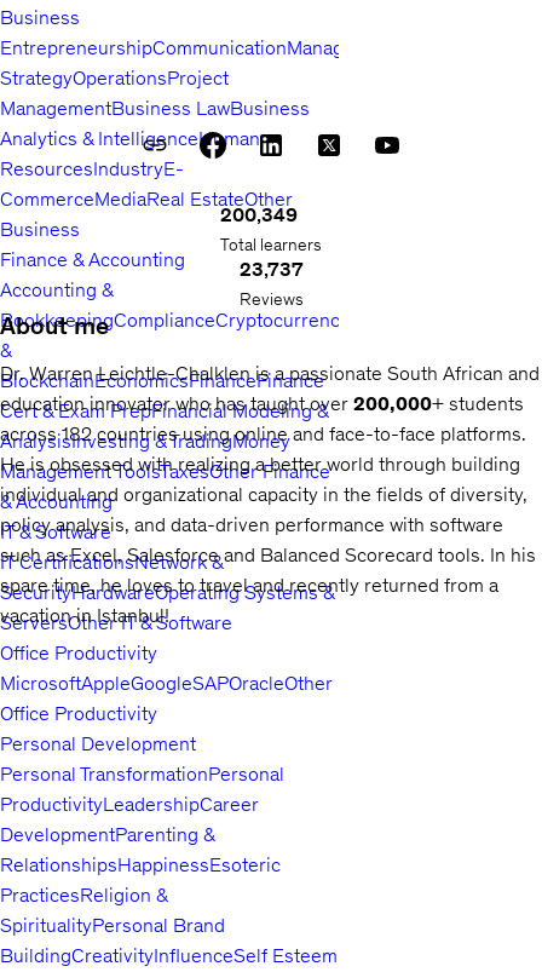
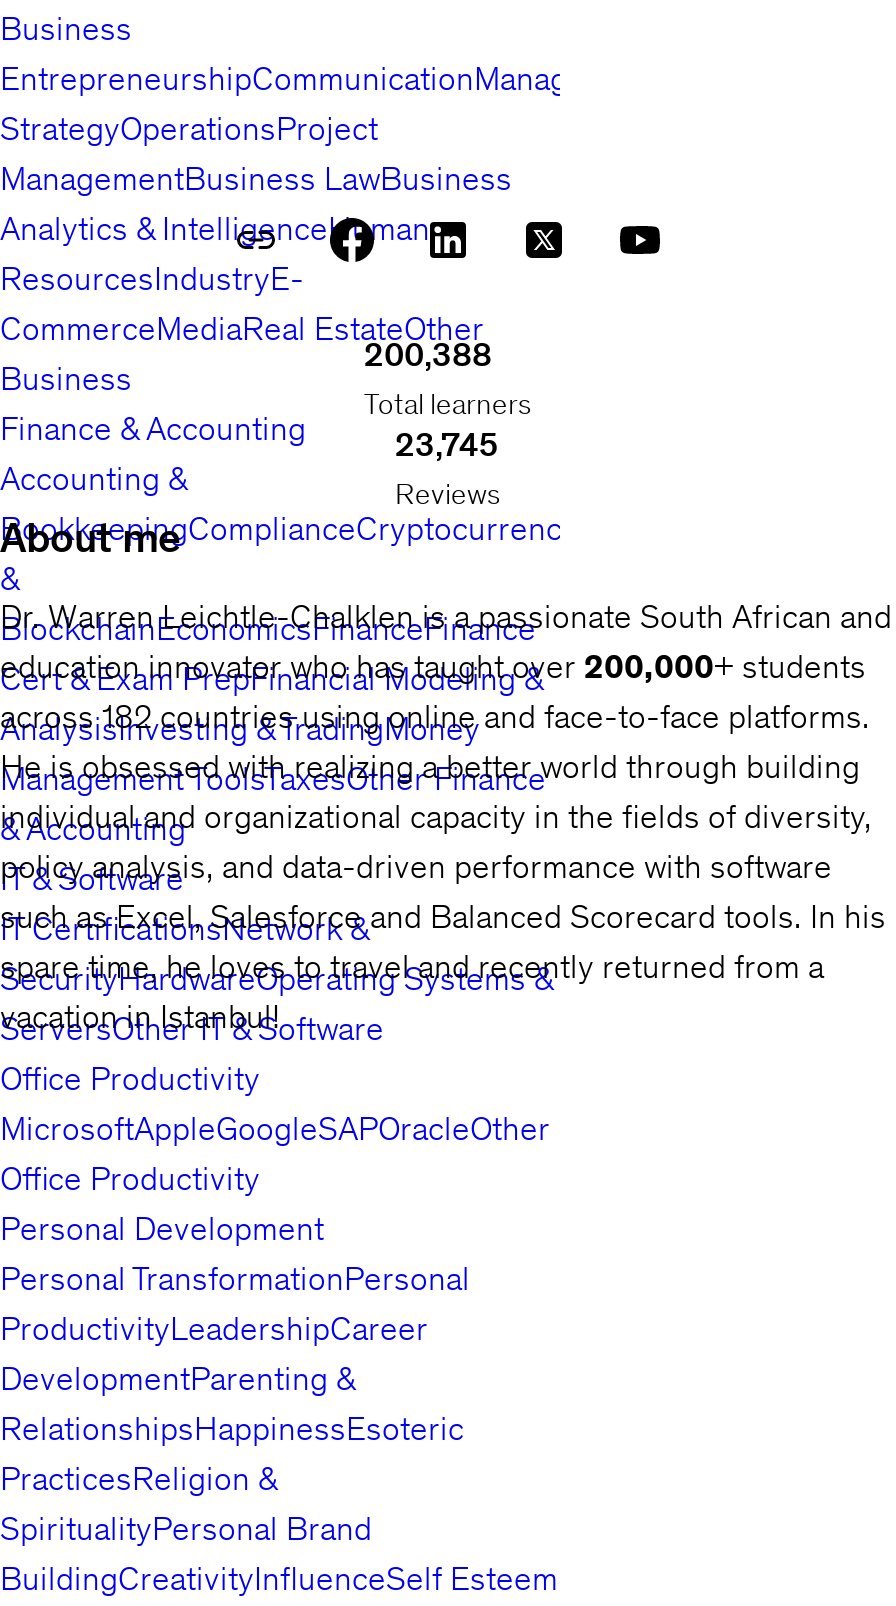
- 200,349
+ 200,388

- 23,737
+ 23,745
